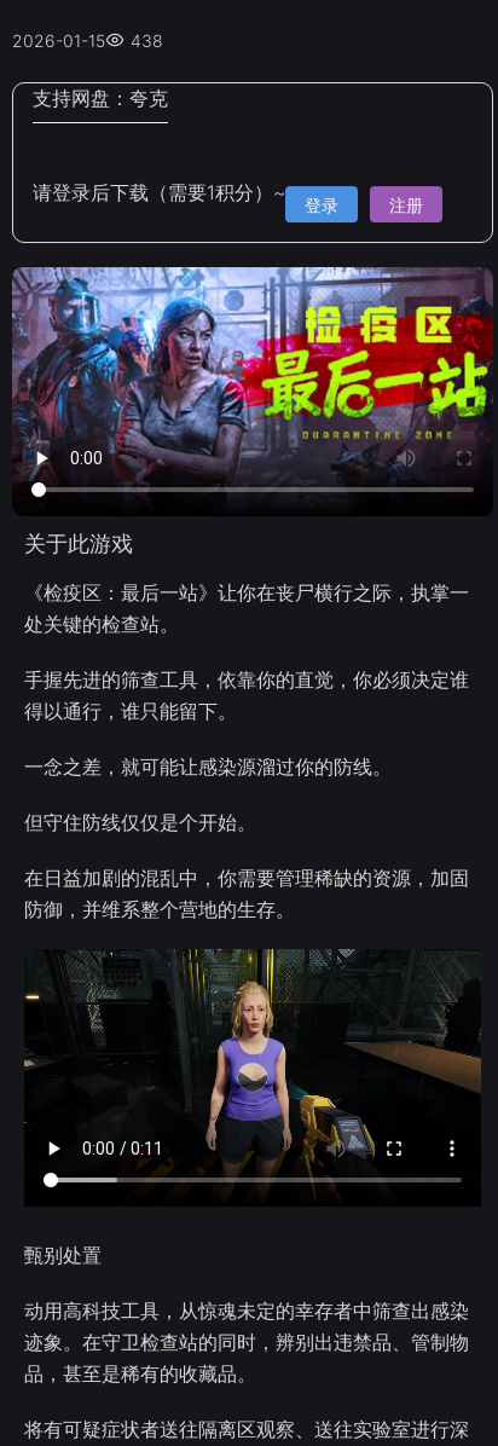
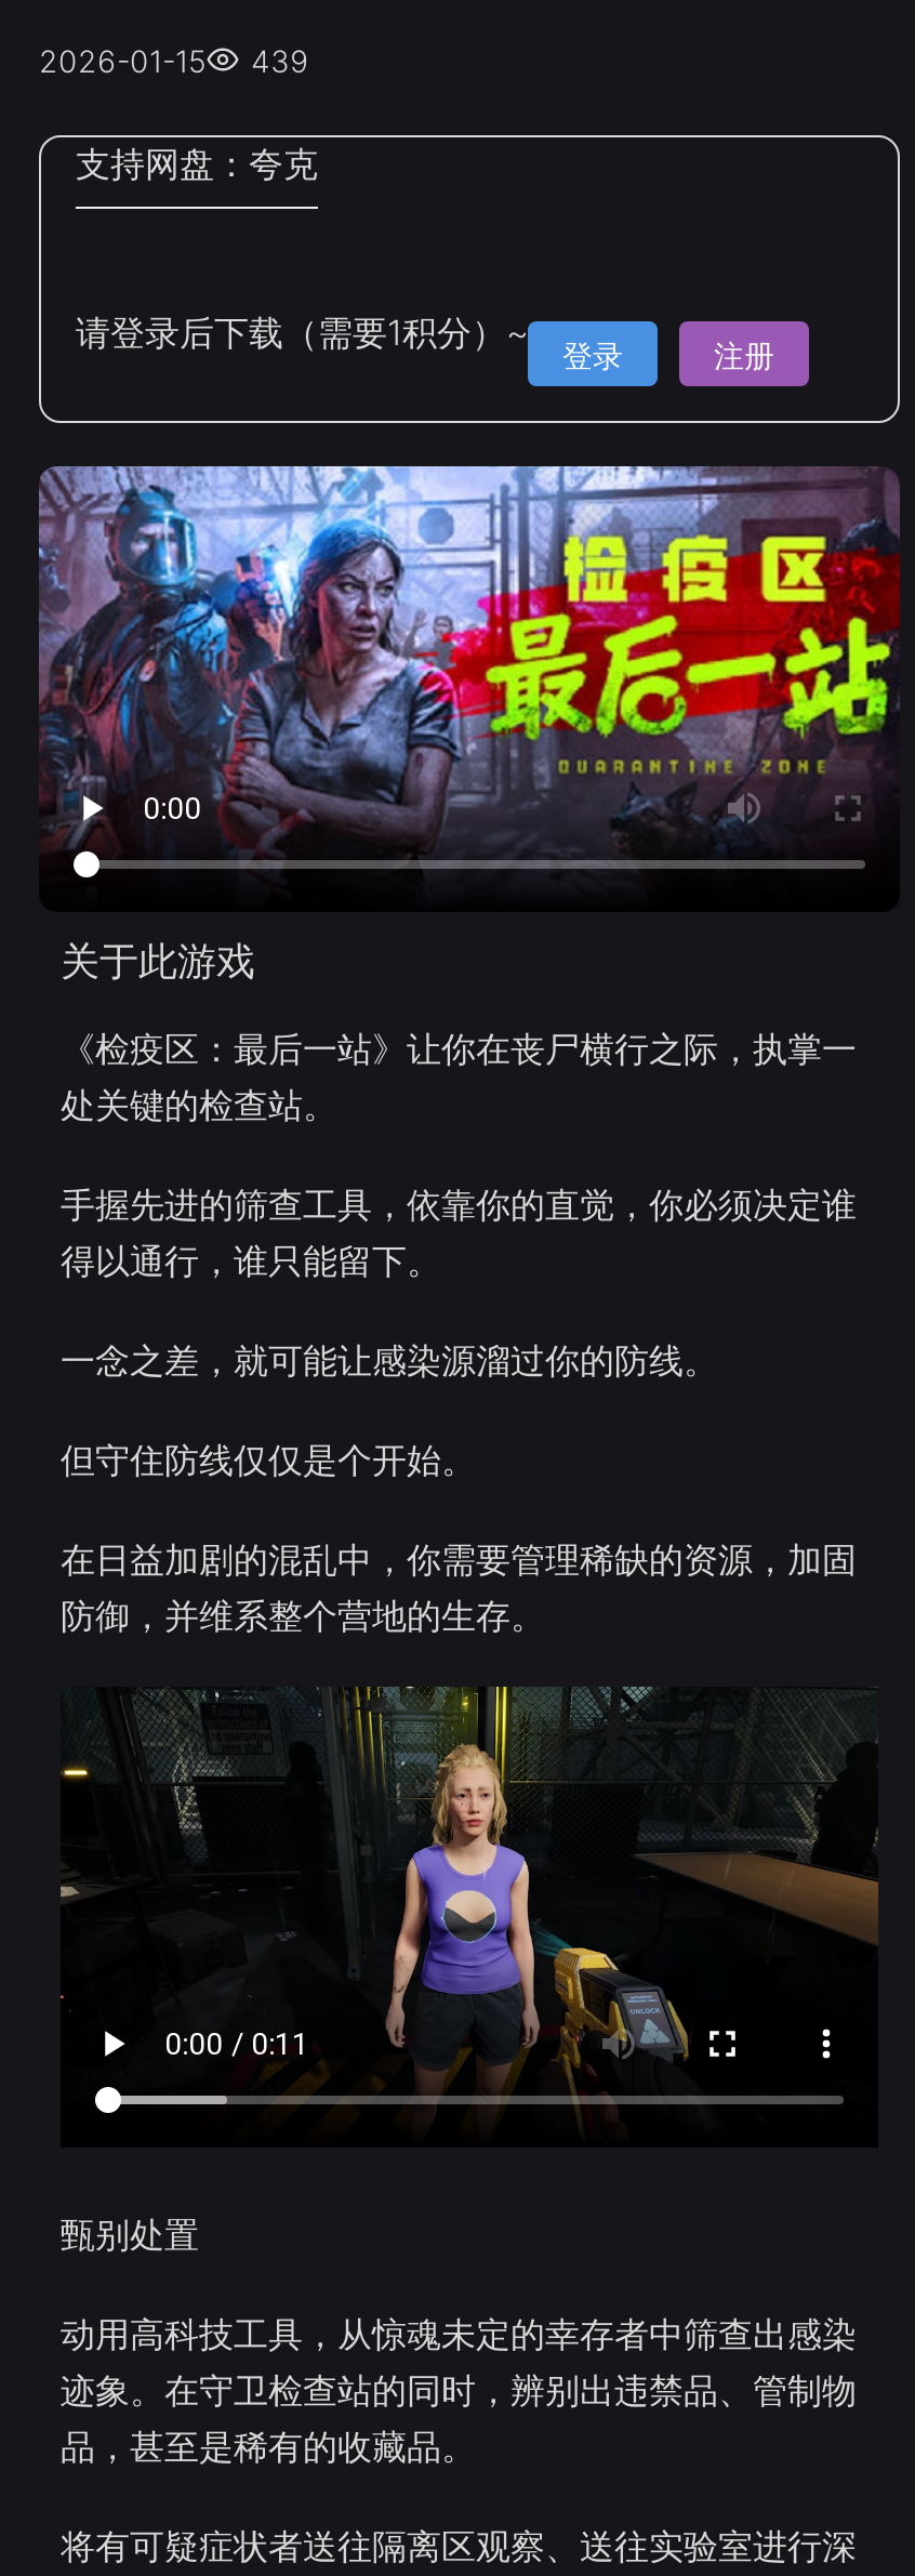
- 2026-01-15 438
+ 2026-01-15 439
